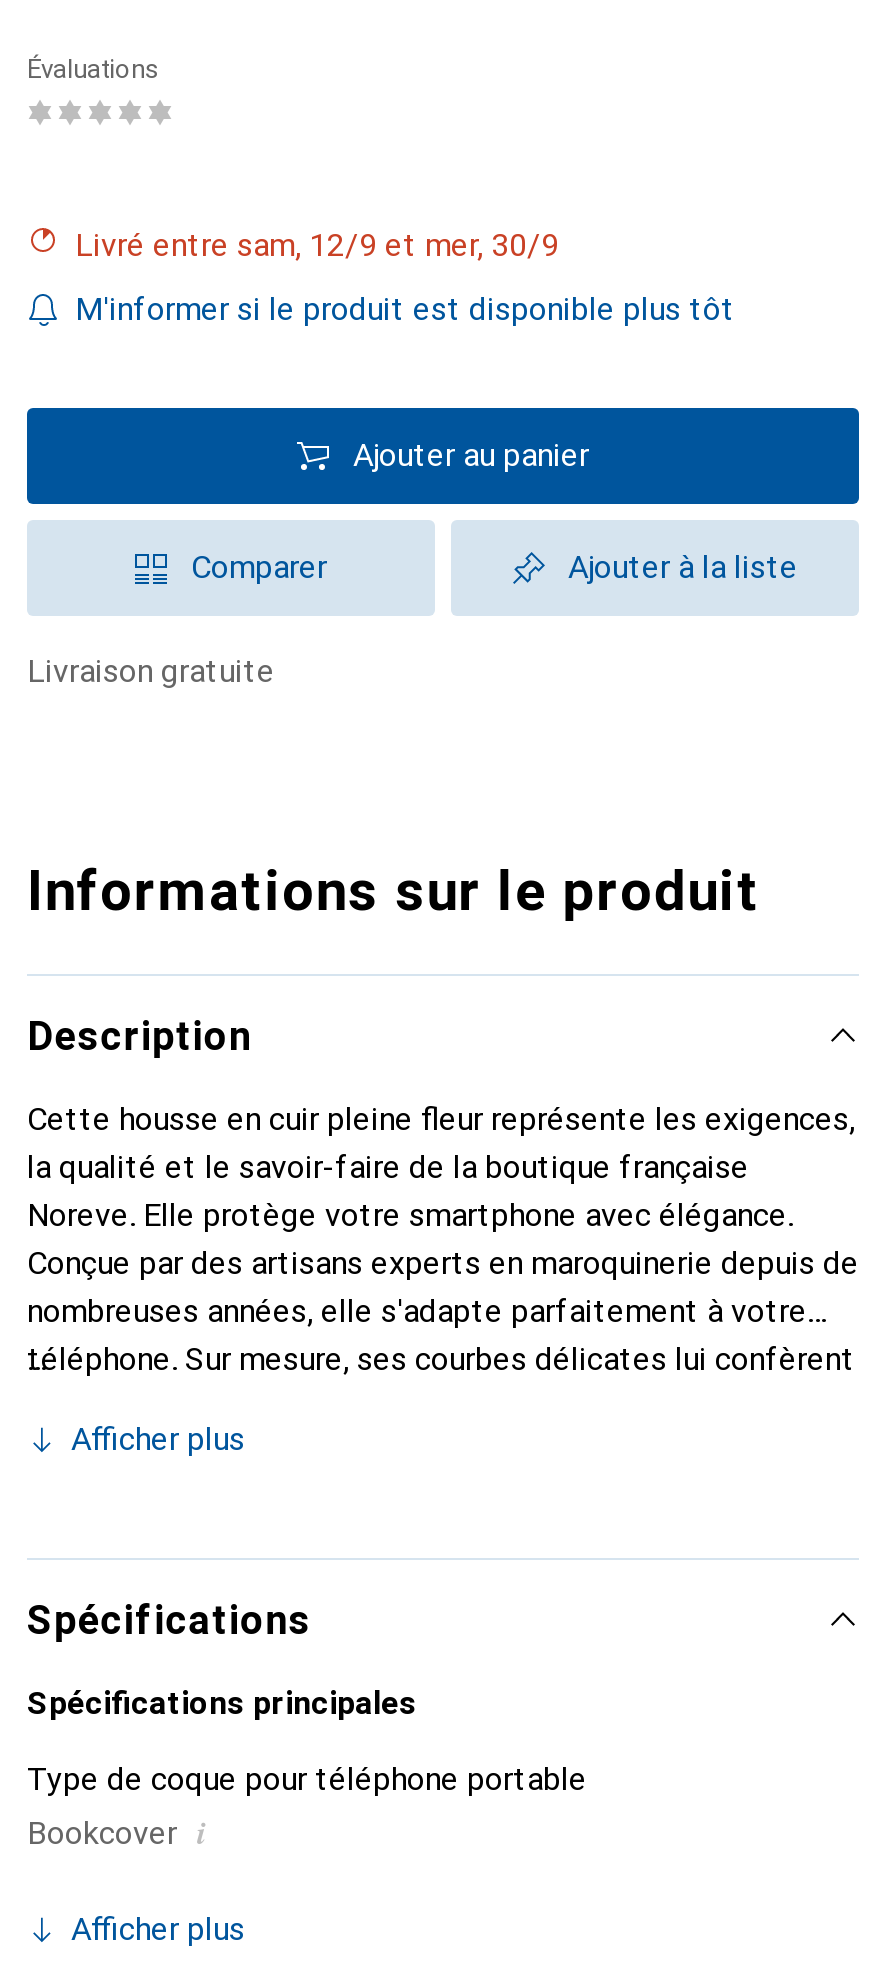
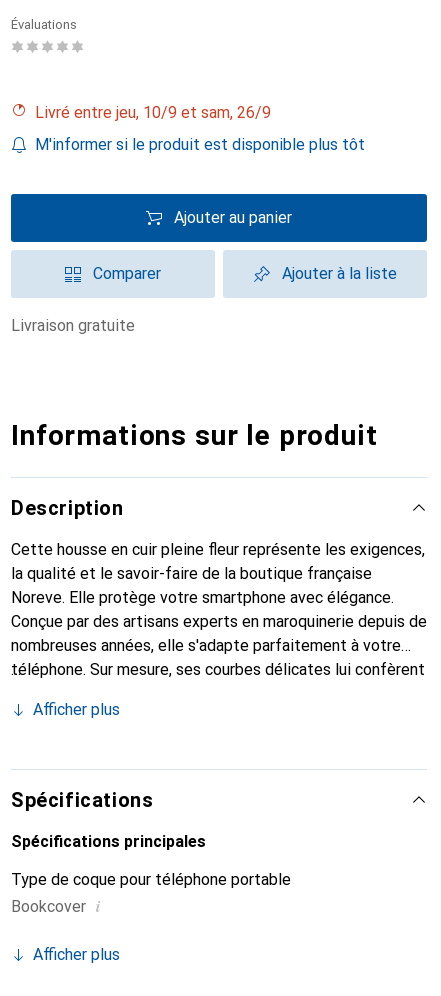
- Livré entre sam, 12/9 et mer, 30/9
+ Livré entre jeu, 10/9 et sam, 26/9
